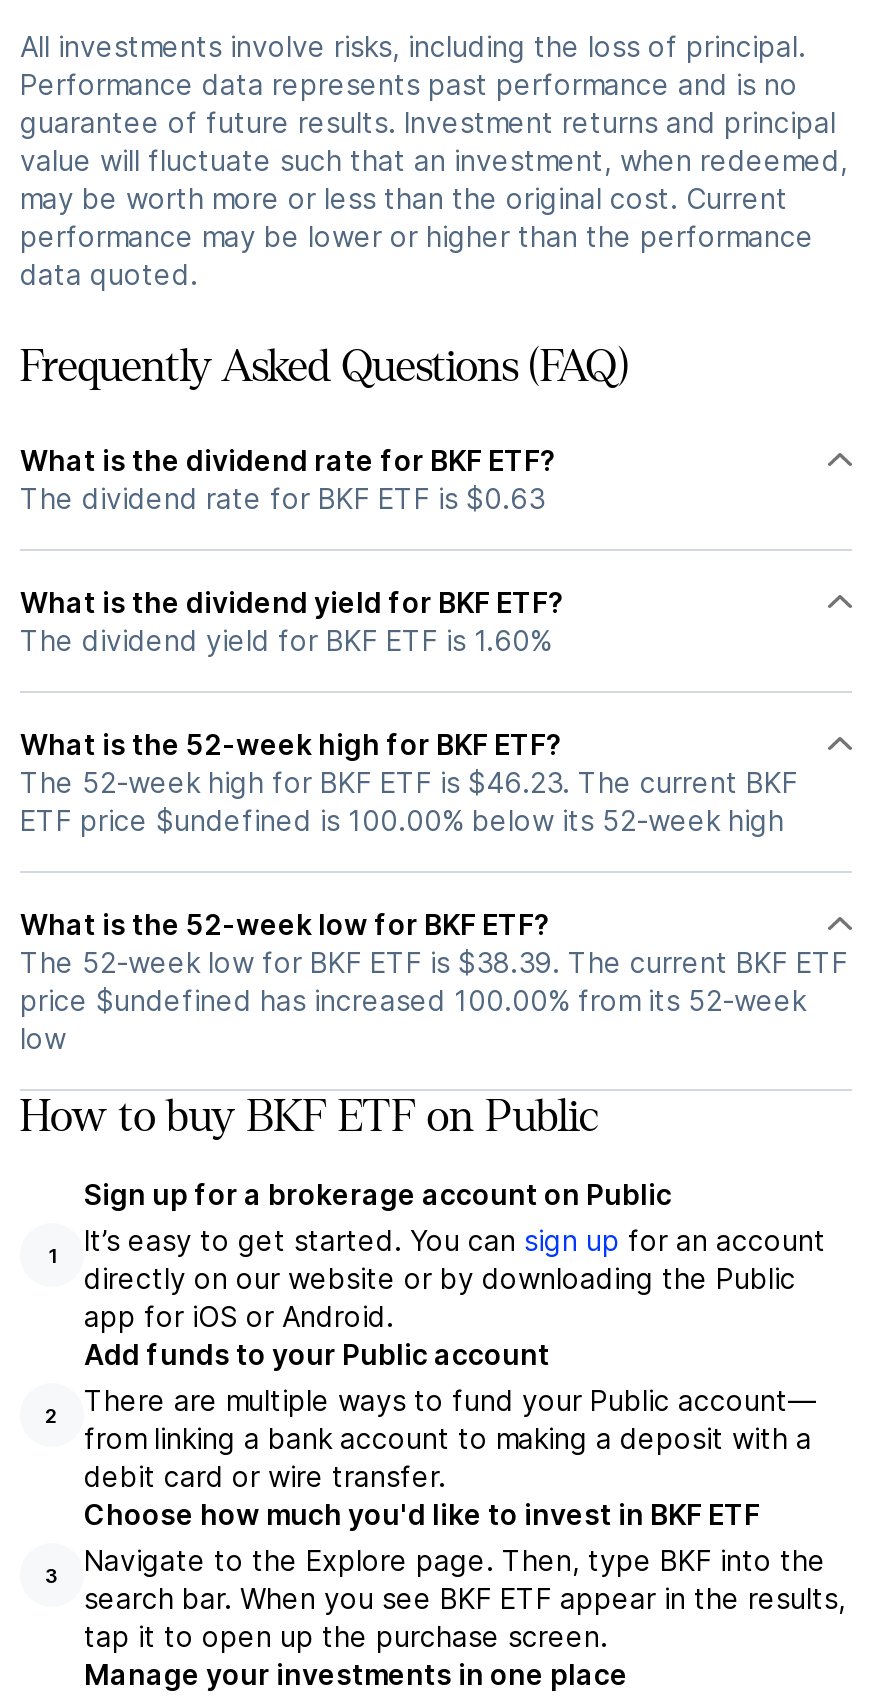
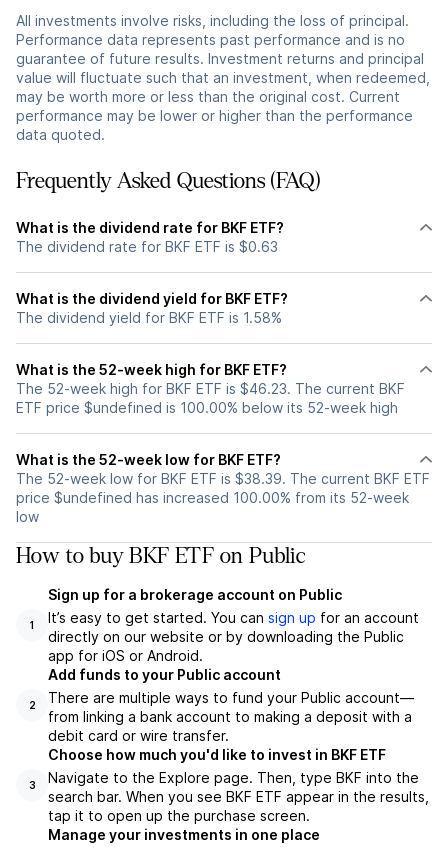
- The dividend yield for BKF ETF is 1.60%
+ The dividend yield for BKF ETF is 1.58%
